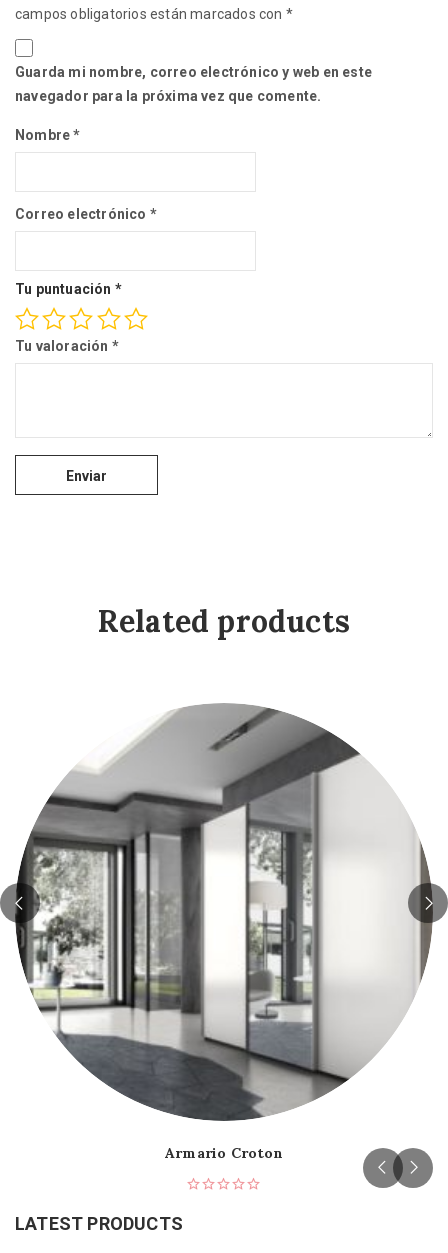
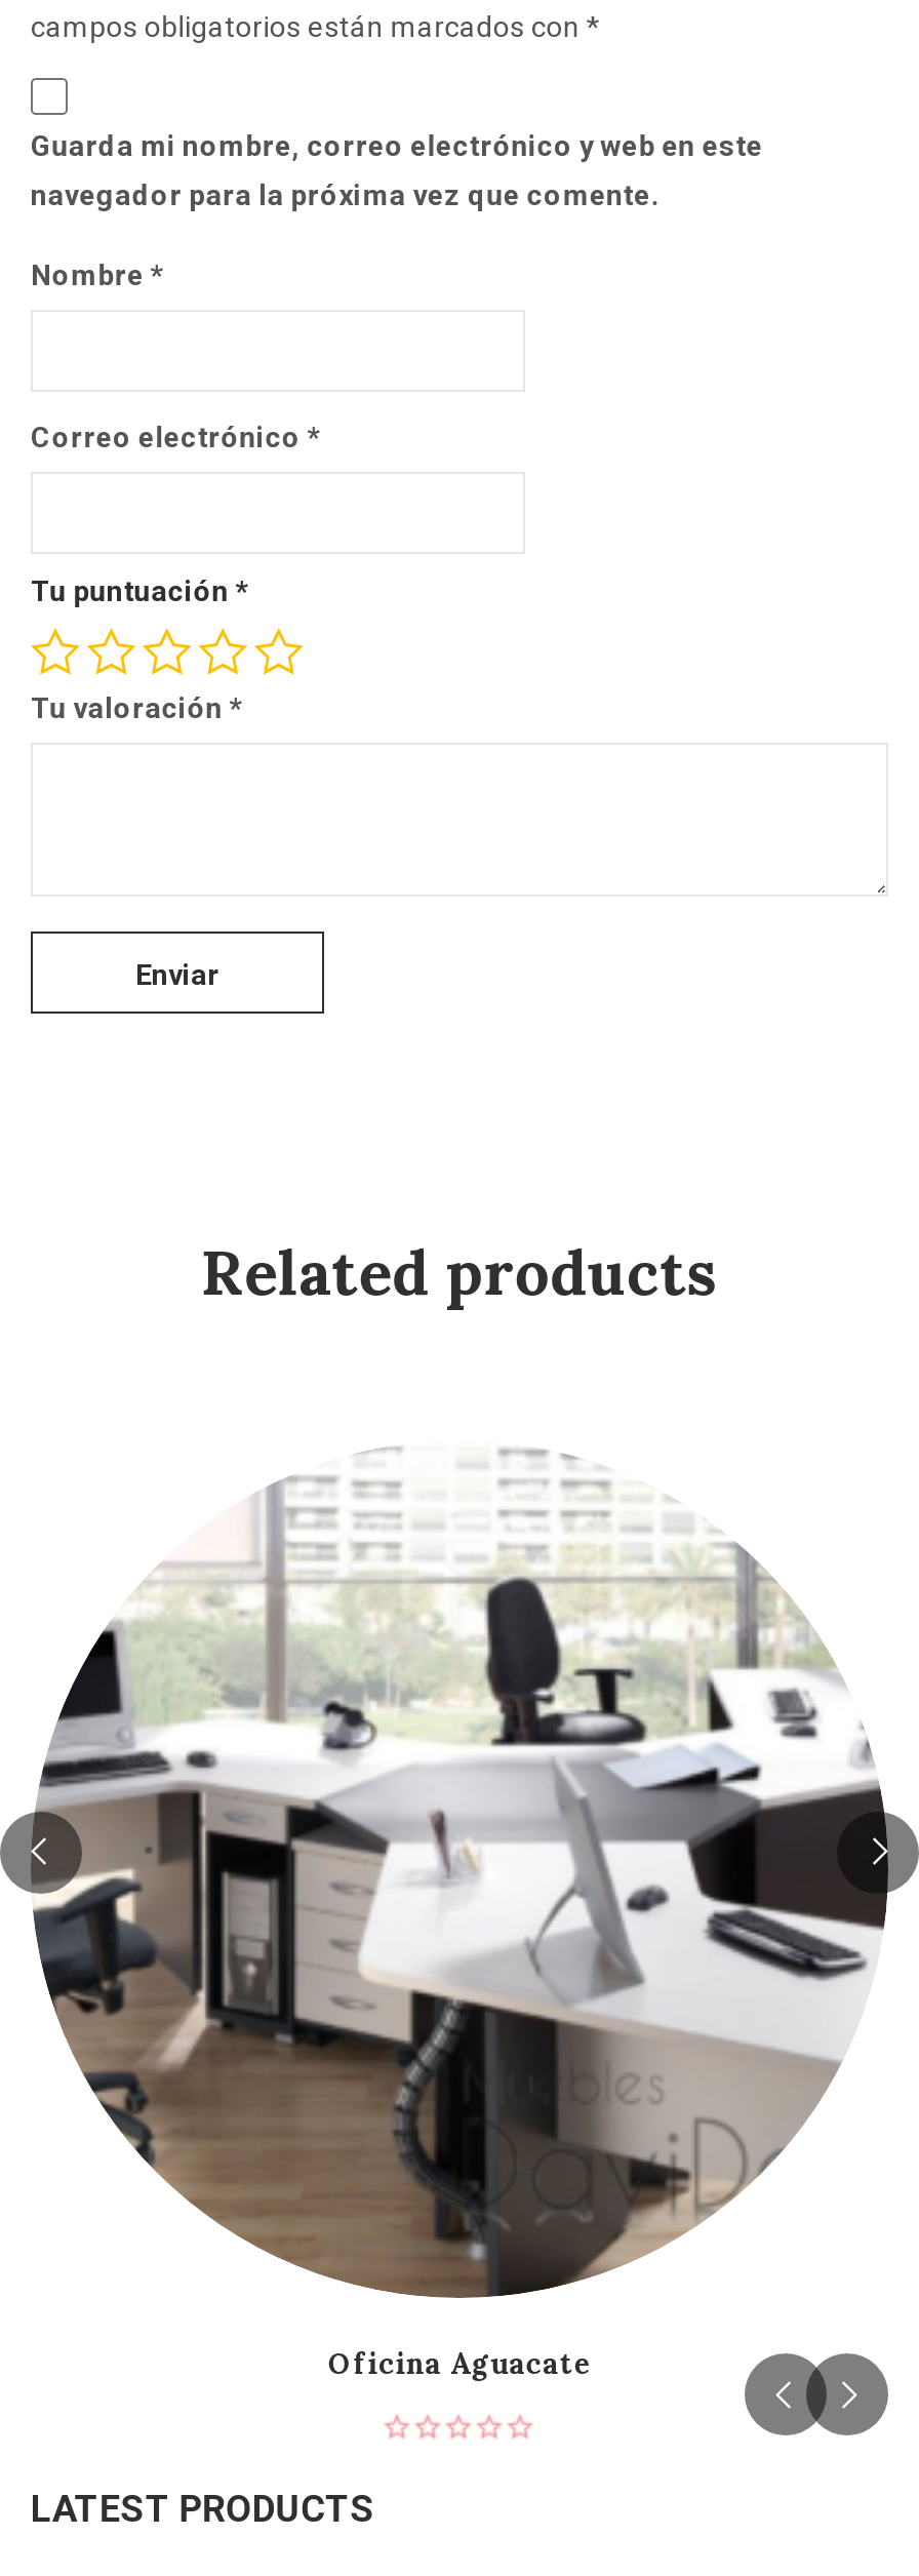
- [image]
- Armario Croton
+ [image]
+ Oficina Aguacate
